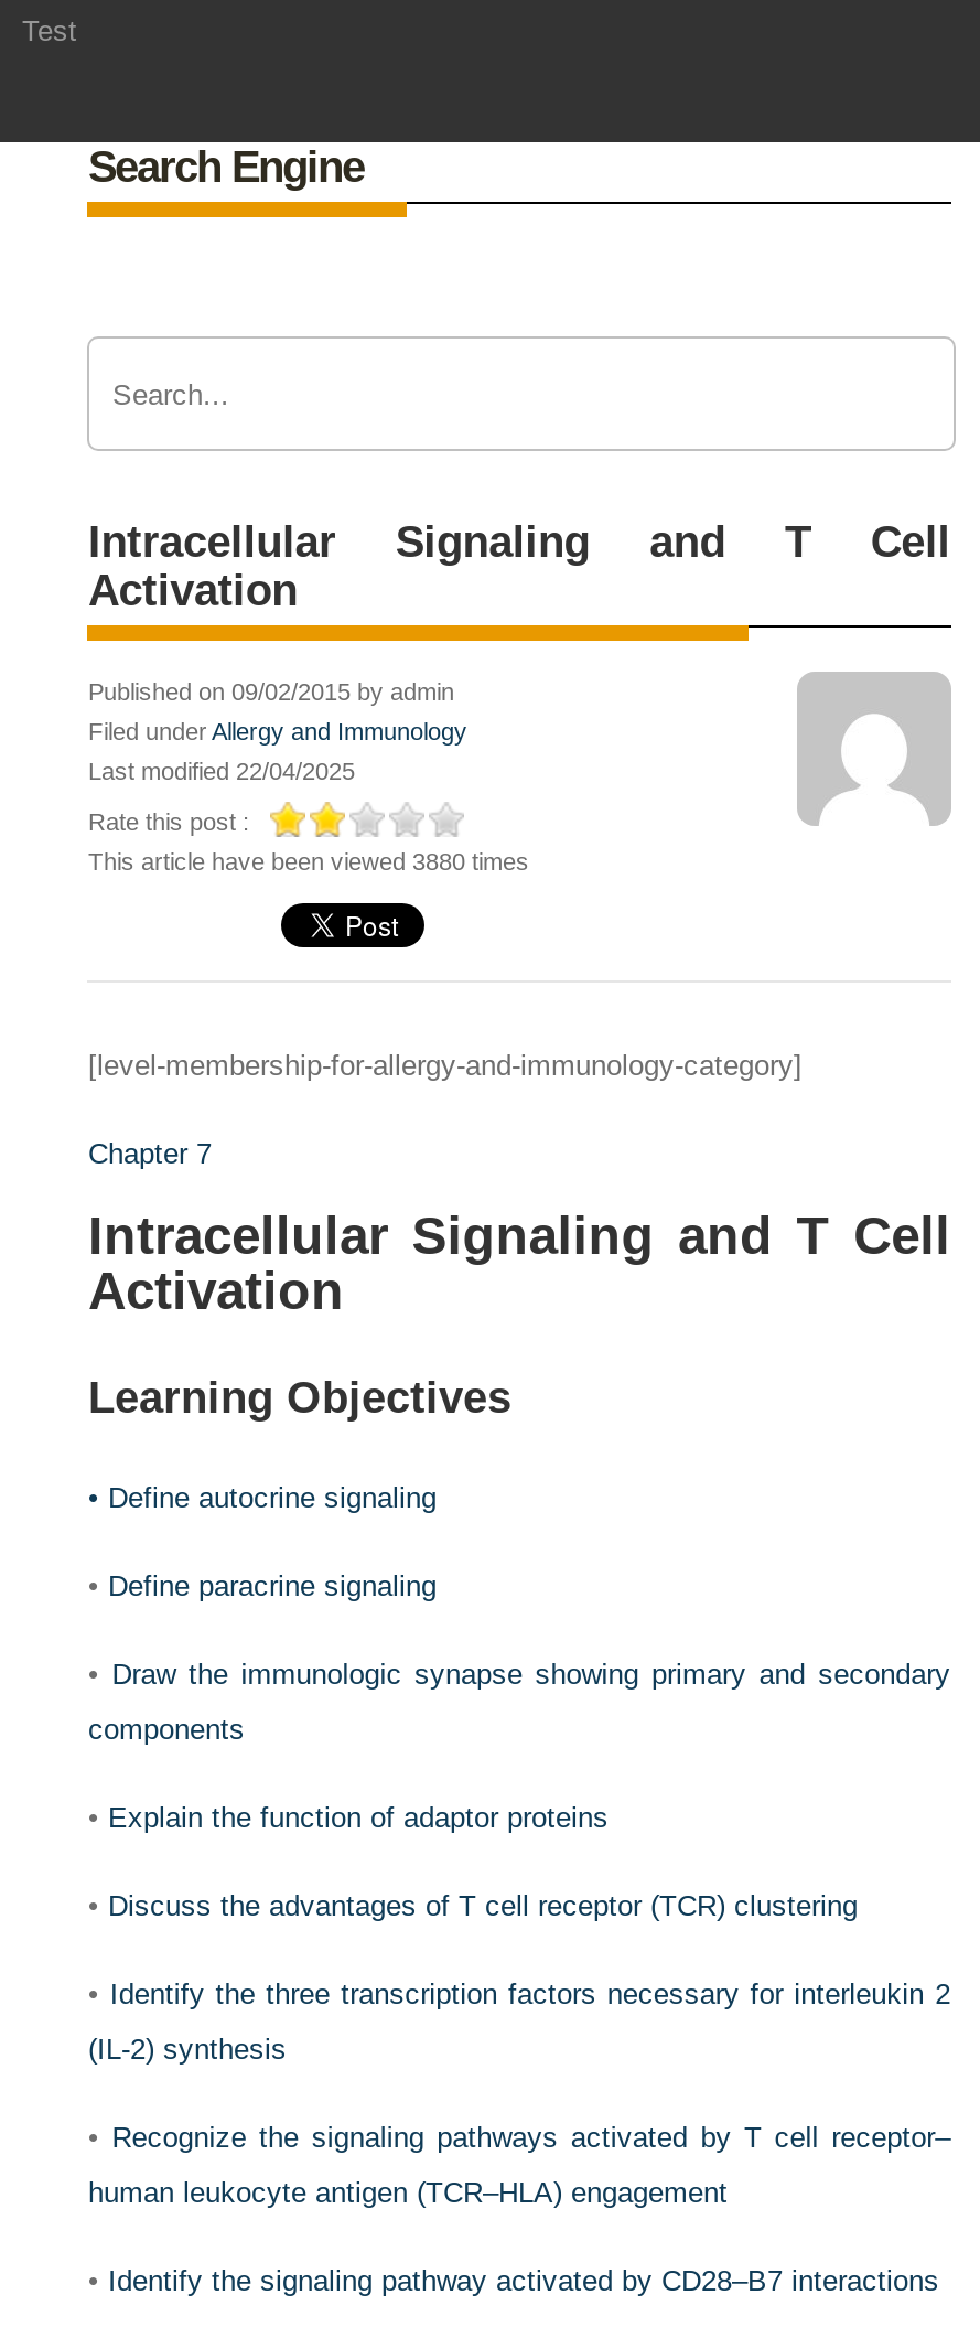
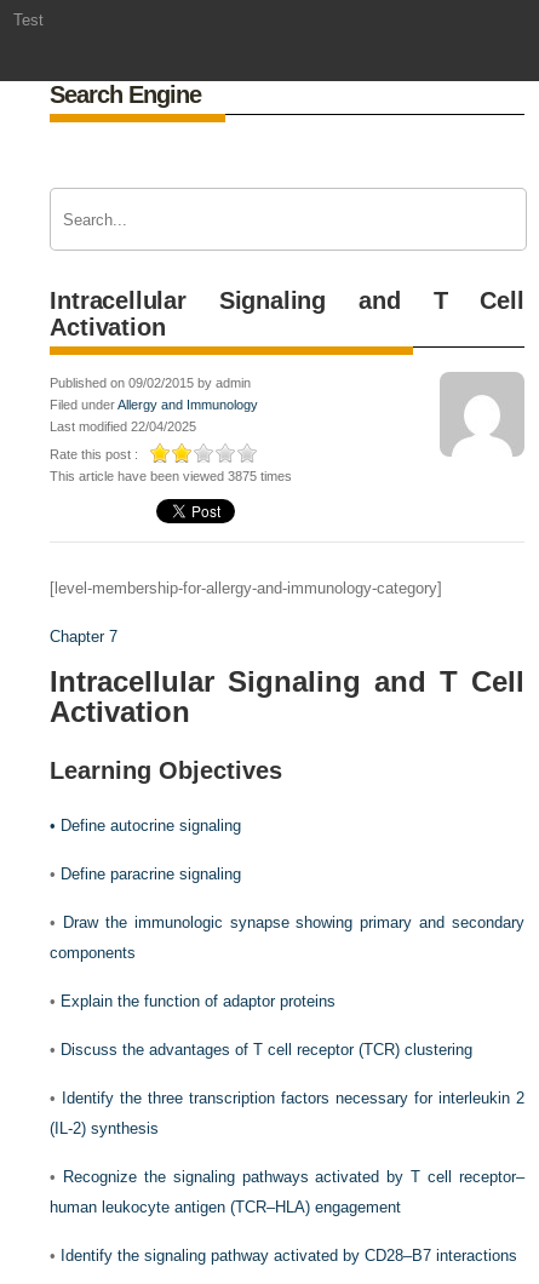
- This article have been viewed 3880 times
+ This article have been viewed 3875 times
